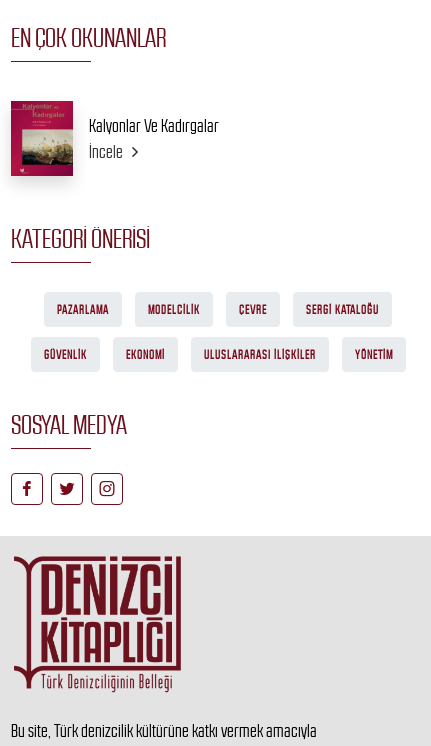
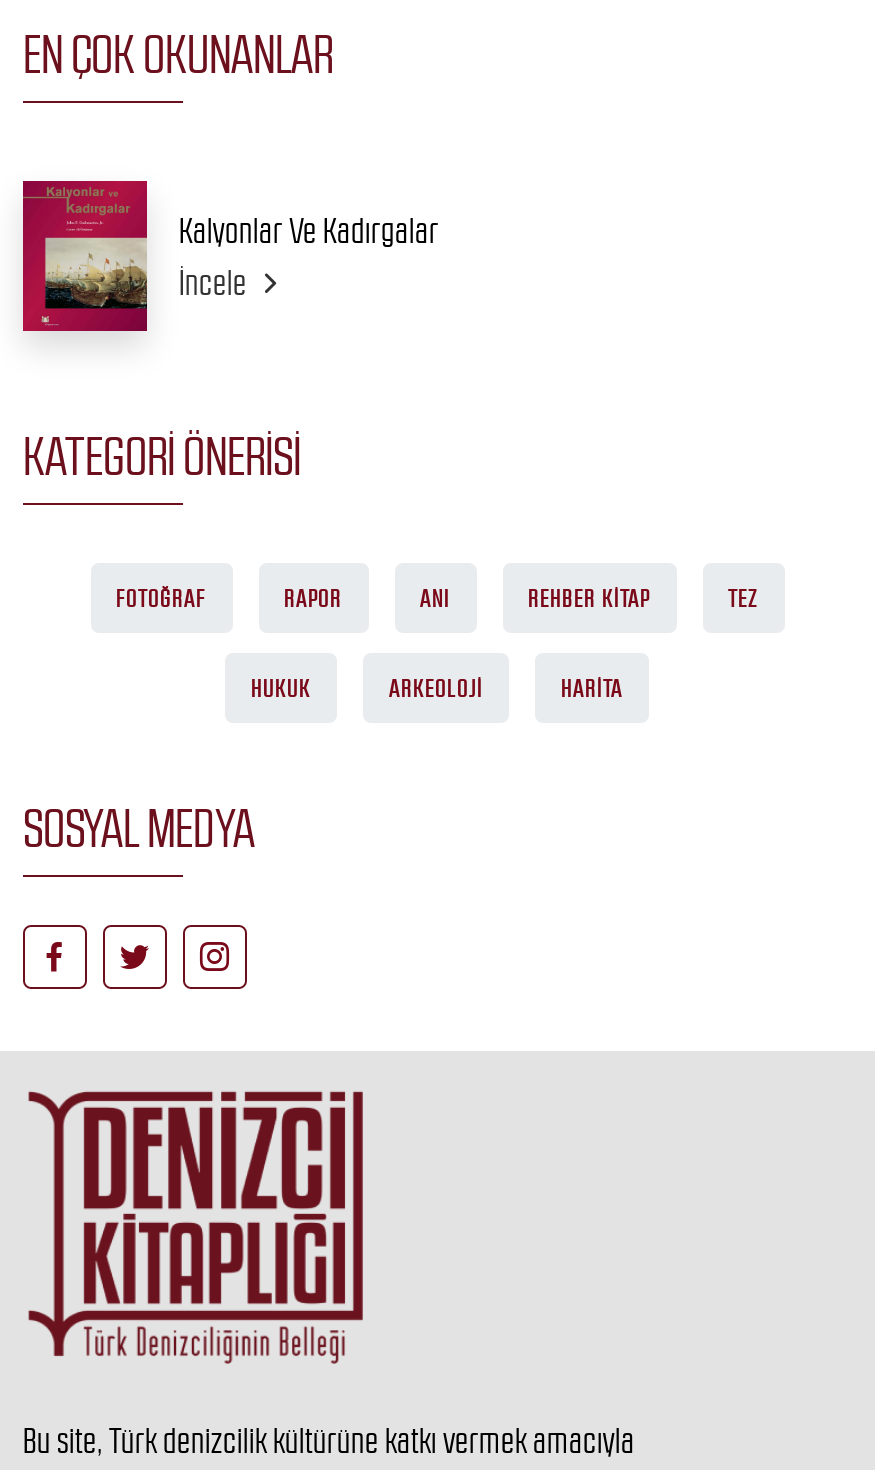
- PAZARLAMA
- MODELCILIK
- ÇEVRE
- SERGI KATALOĞU
+ FOTOĞRAF
+ RAPOR
+ ANI
+ REHBER KITAP
+ TEZ

- GÜVENLIK
- EKONOMI
- ULUSLARARASI ILIŞKILER
- YÖNETIM
+ HUKUK
+ ARKEOLOJI
+ HARITA
